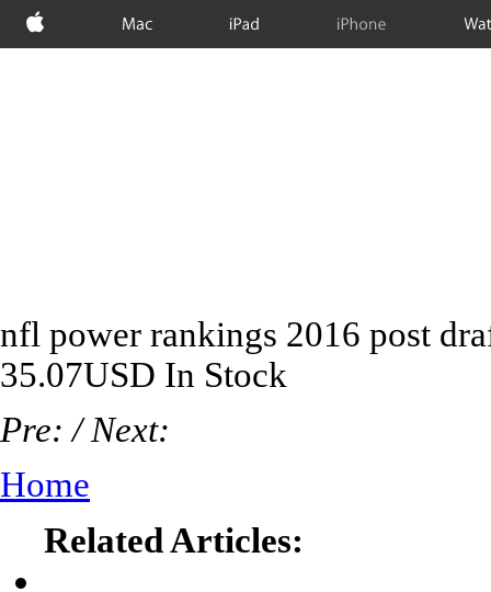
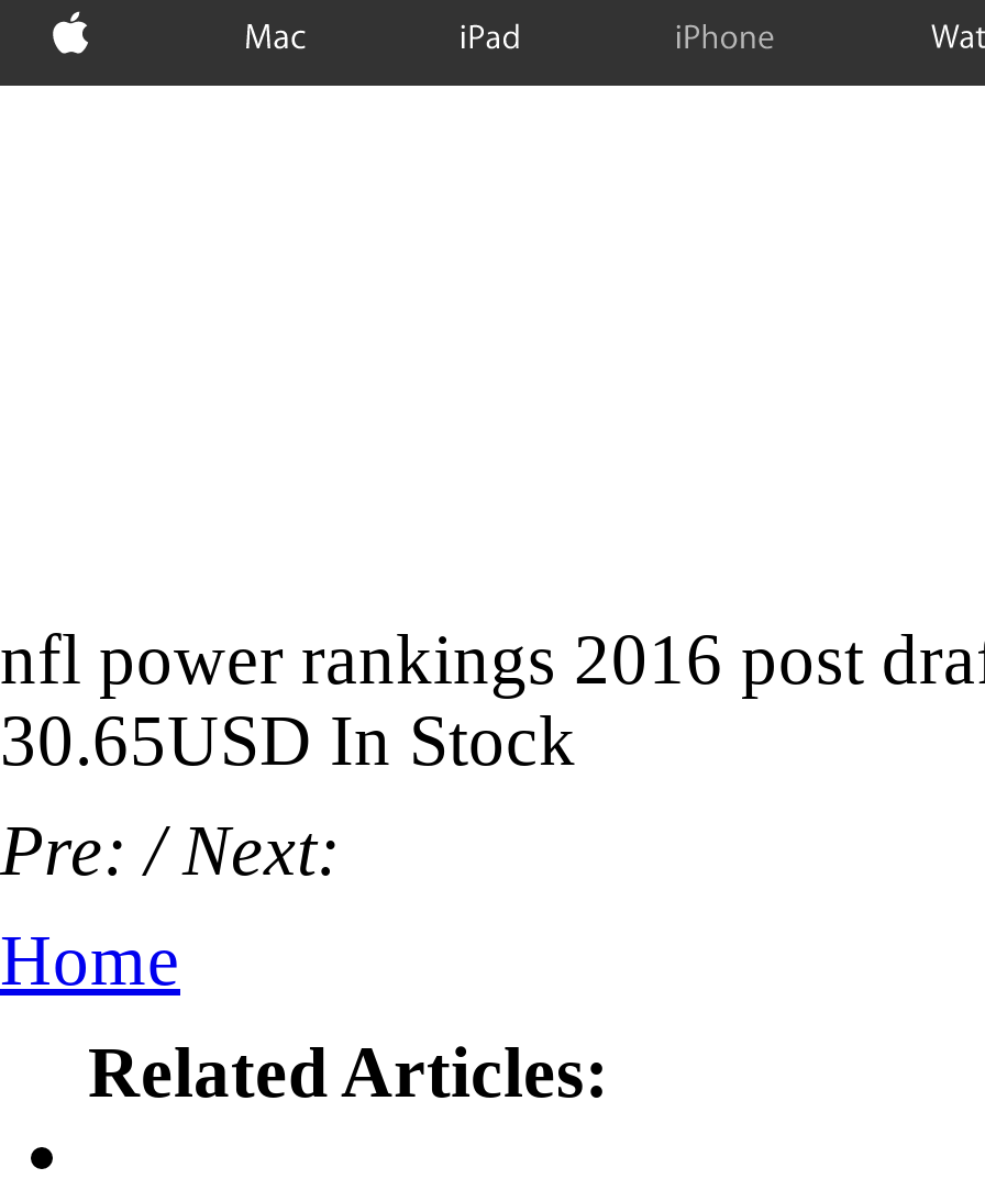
- 35.07USD In Stock
+ 30.65USD In Stock
